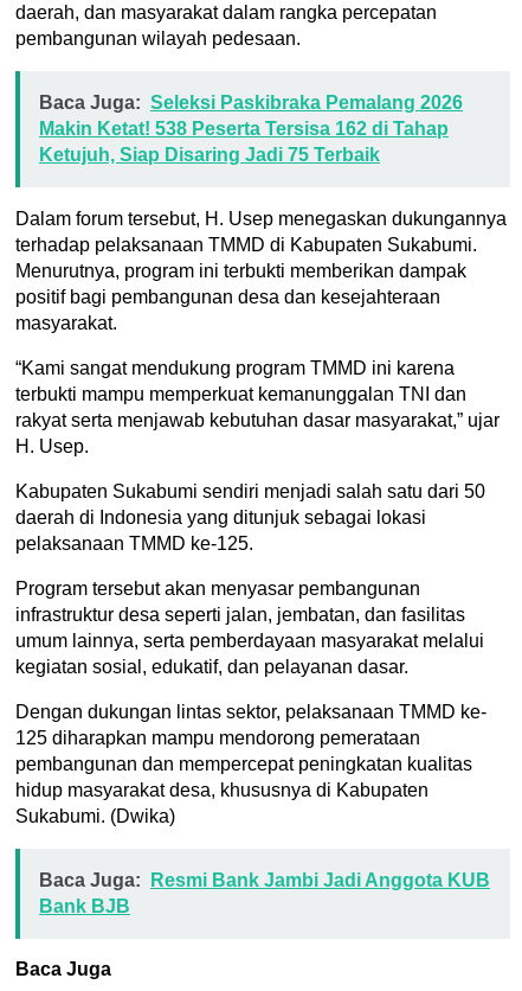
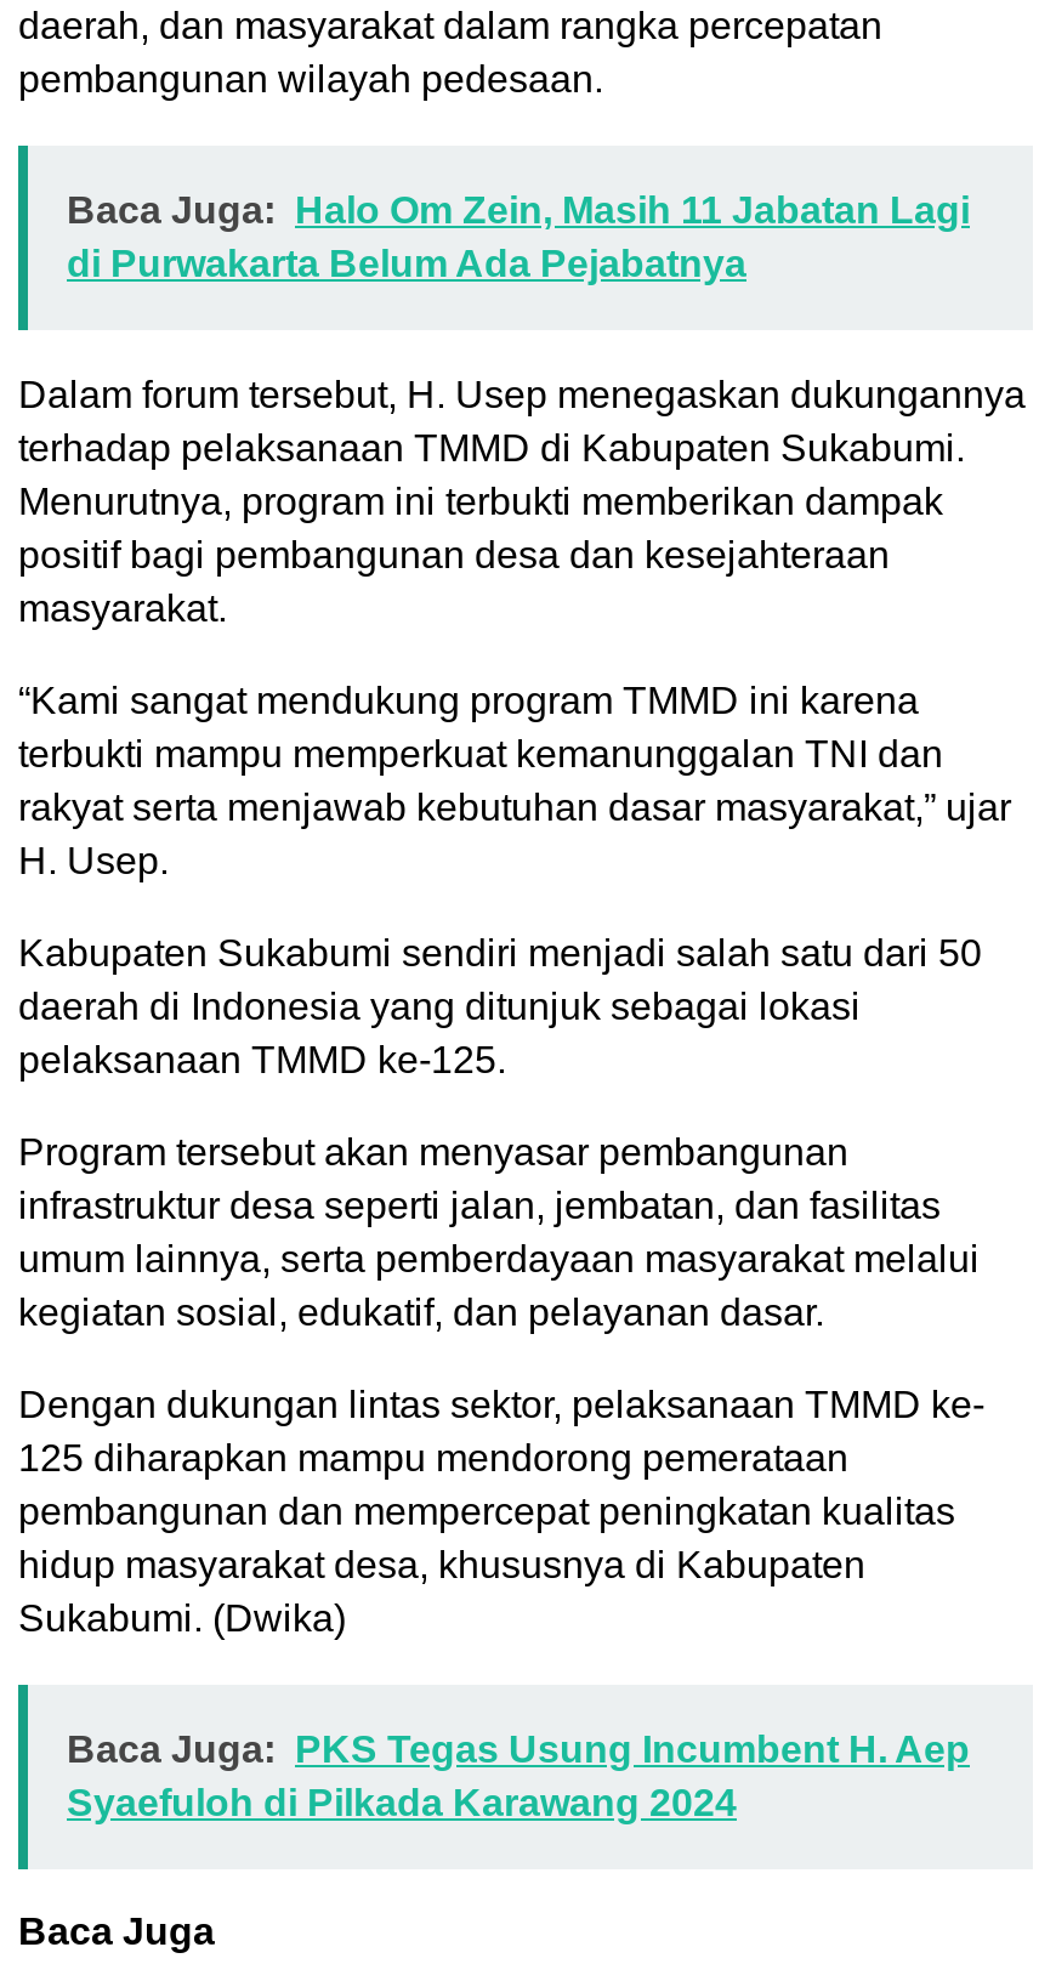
- Baca Juga: Seleksi Paskibraka Pemalang 2026
- Makin Ketat! 538 Peserta Tersisa 162 di Tahap
- Ketujuh, Siap Disaring Jadi 75 Terbaik
+ Baca Juga: Halo Om Zein, Masih 11 Jabatan Lagi
+ di Purwakarta Belum Ada Pejabatnya

- Baca Juga: Resmi Bank Jambi Jadi Anggota KUB
- Bank BJB
+ Baca Juga: PKS Tegas Usung Incumbent H. Aep
+ Syaefuloh di Pilkada Karawang 2024
